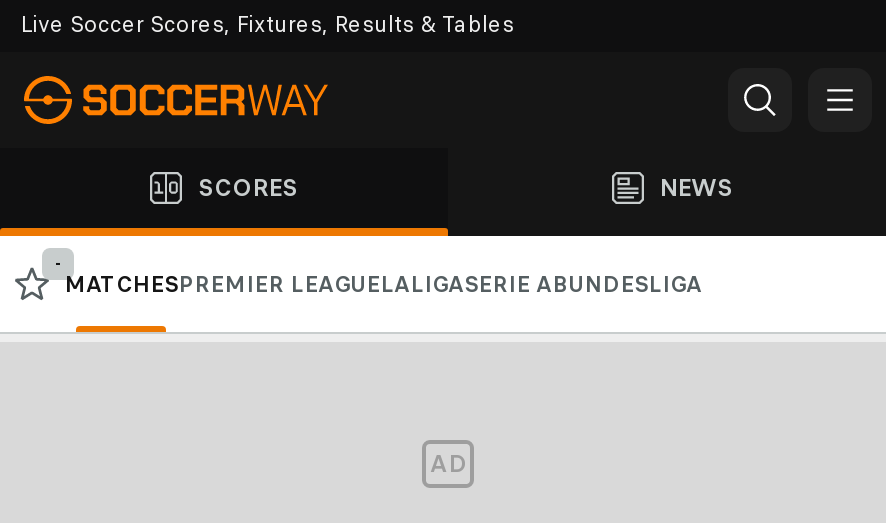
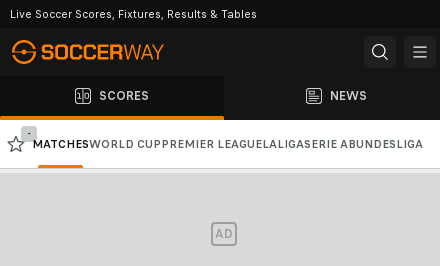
- MATCHESPREMIER LEAGUELALIGASERIE ABUNDESLIGA
+ MATCHESWORLD CUP PREMIER LEAGUELALIGASERIE A BUNDESLIGA
